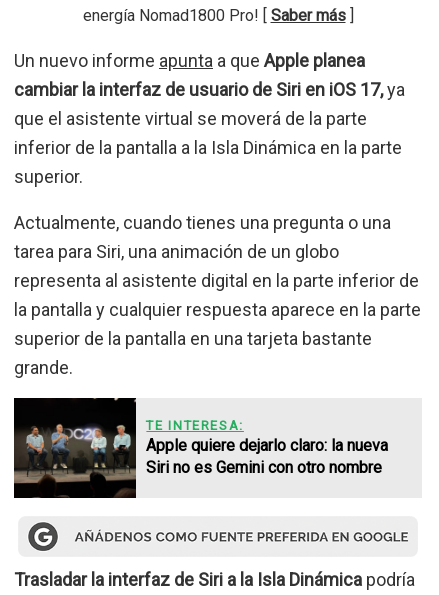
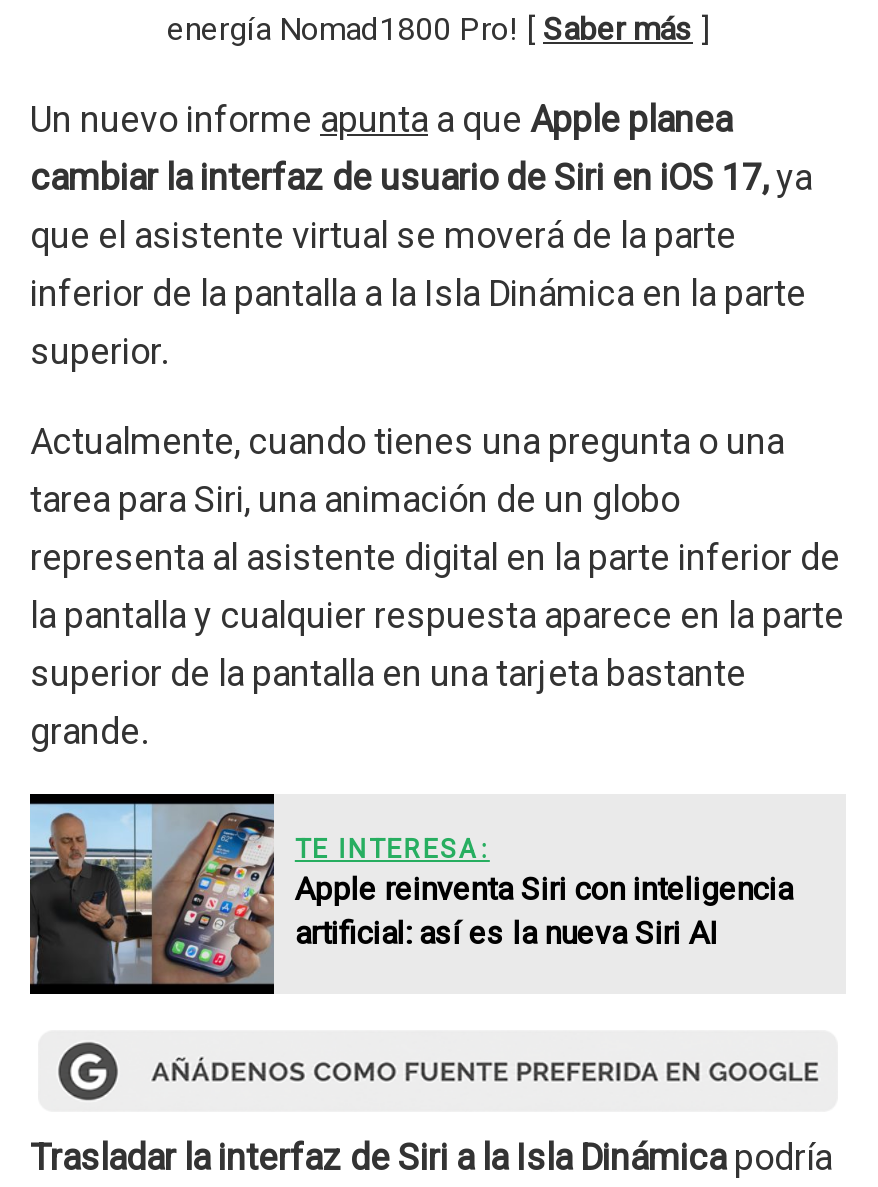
- [image]
- Apple quiere dejarlo claro: la nueva
- Siri no es Gemini con otro nombre
+ [image]
+ Apple reinventa Siri con inteligencia
+ artificial: así es la nueva Siri AI
